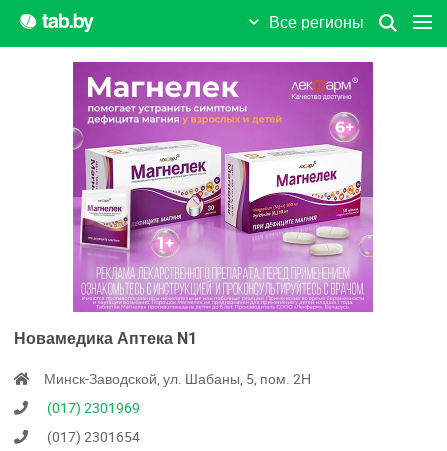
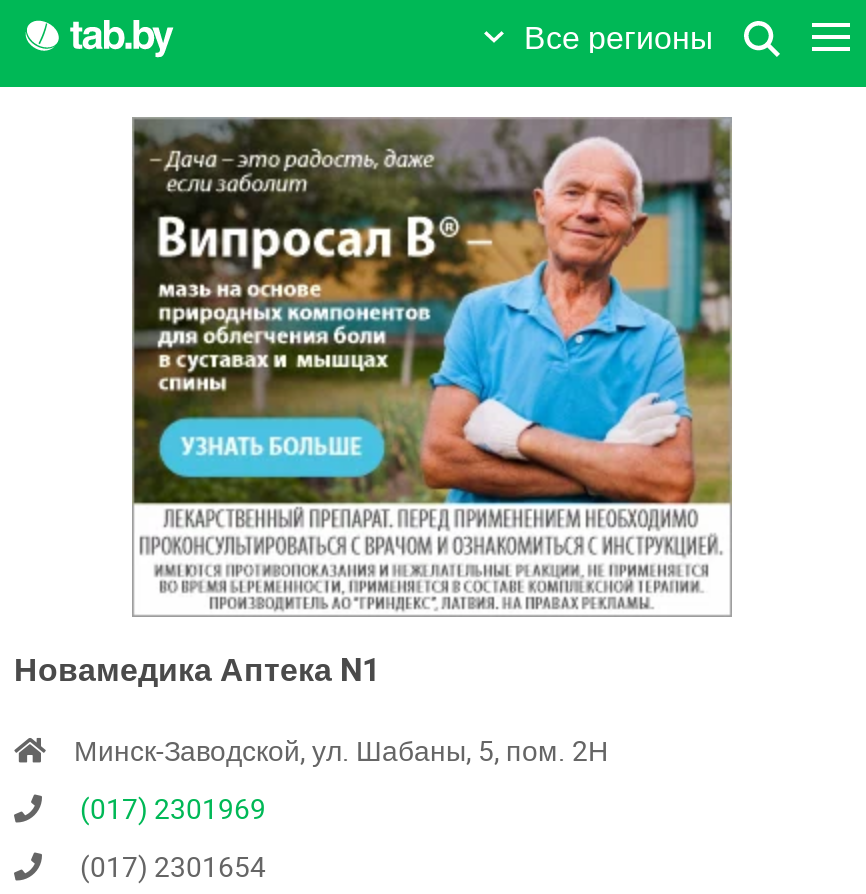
- [image]
+ [image]
